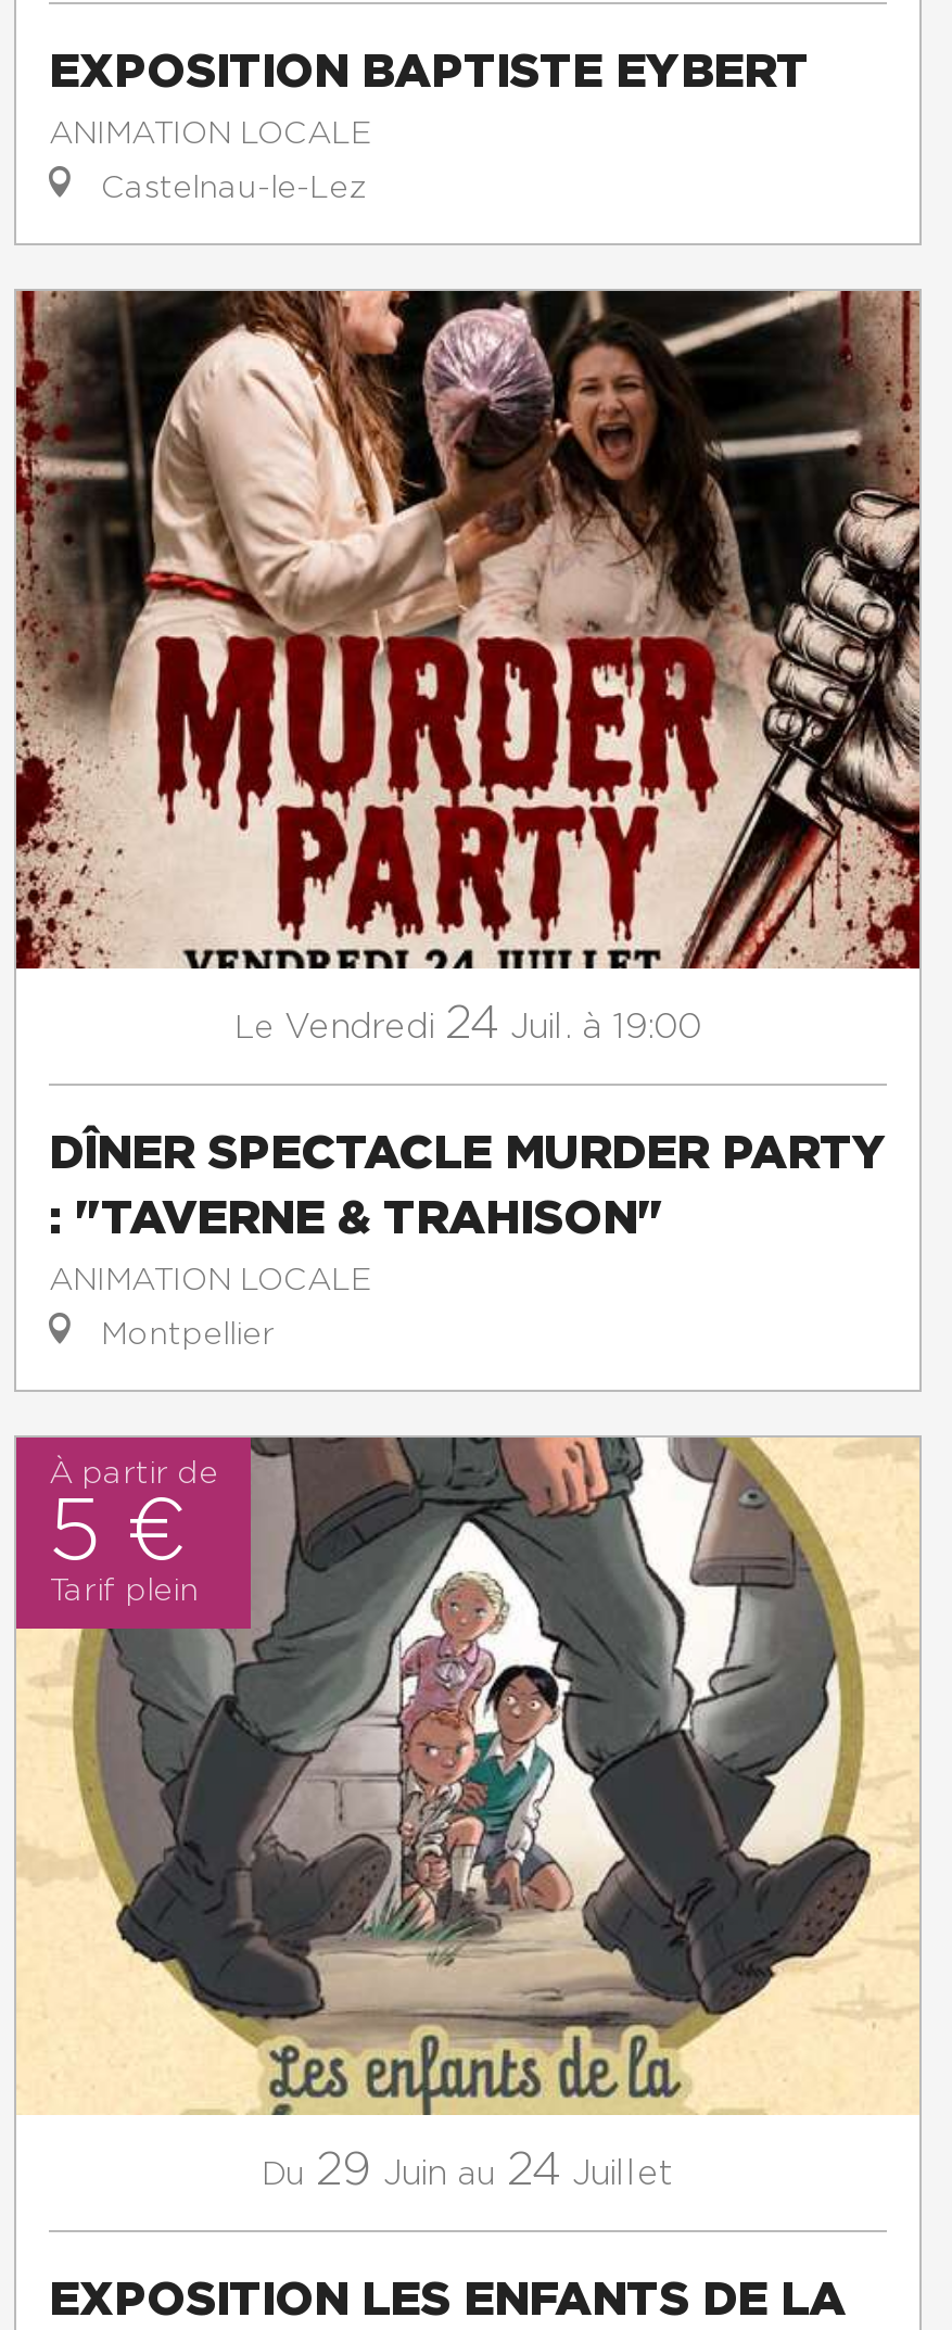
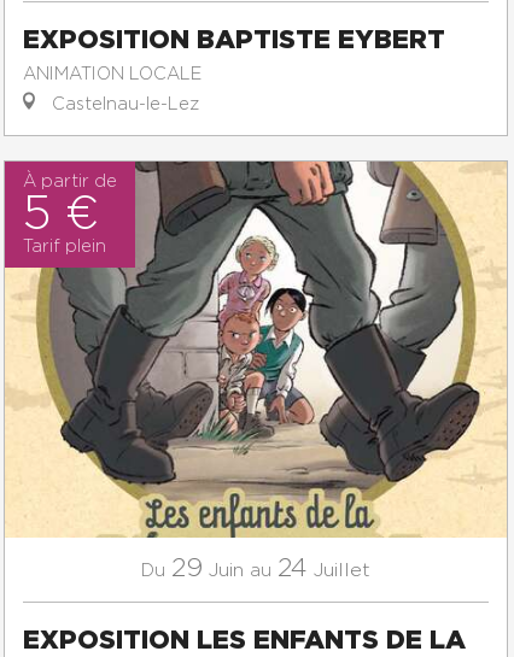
- [image]
- Le Vendredi 24 Juil. à 19:00
- DÎNER SPECTACLE MURDER PARTY
- : "TAVERNE & TRAHISON"
- ANIMATION LOCALE
- Montpellier
